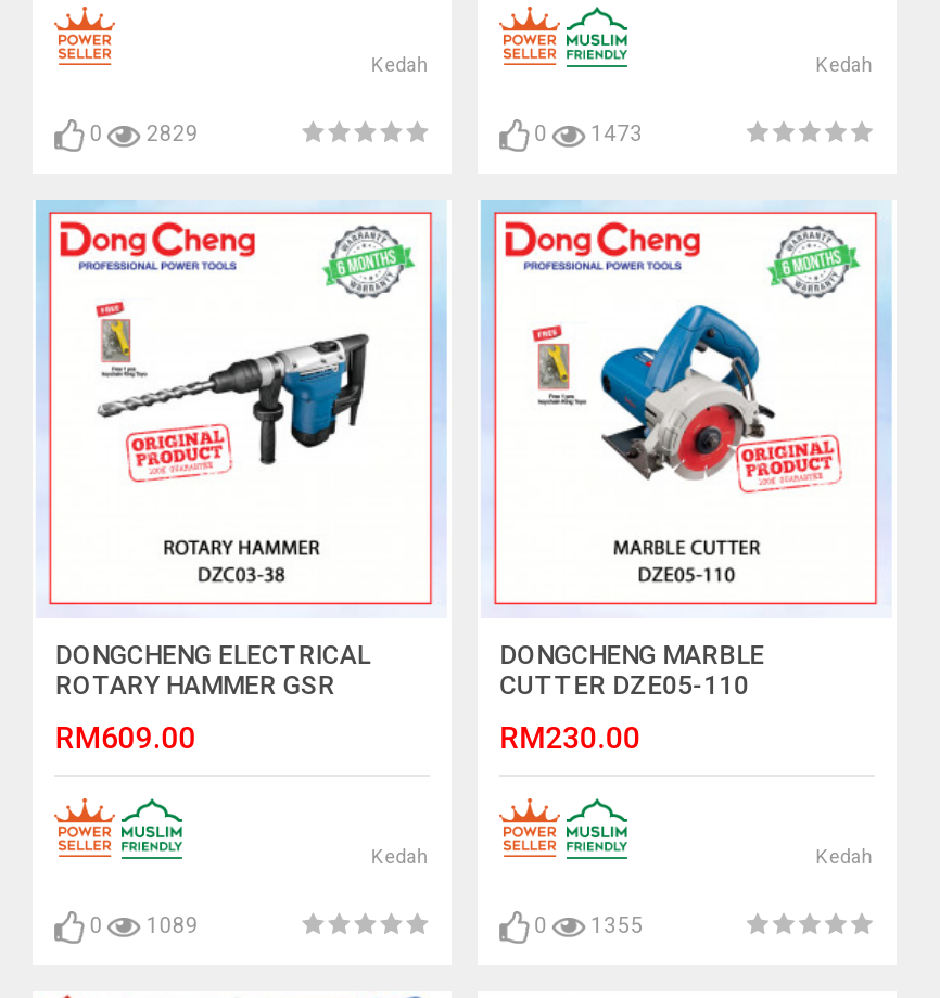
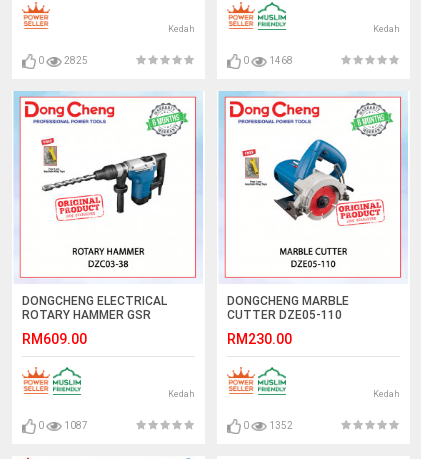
- 0 2829
+ 0 2825

- 0 1473
+ 0 1468

- 0 1089
+ 0 1087

- 0 1355
+ 0 1352
